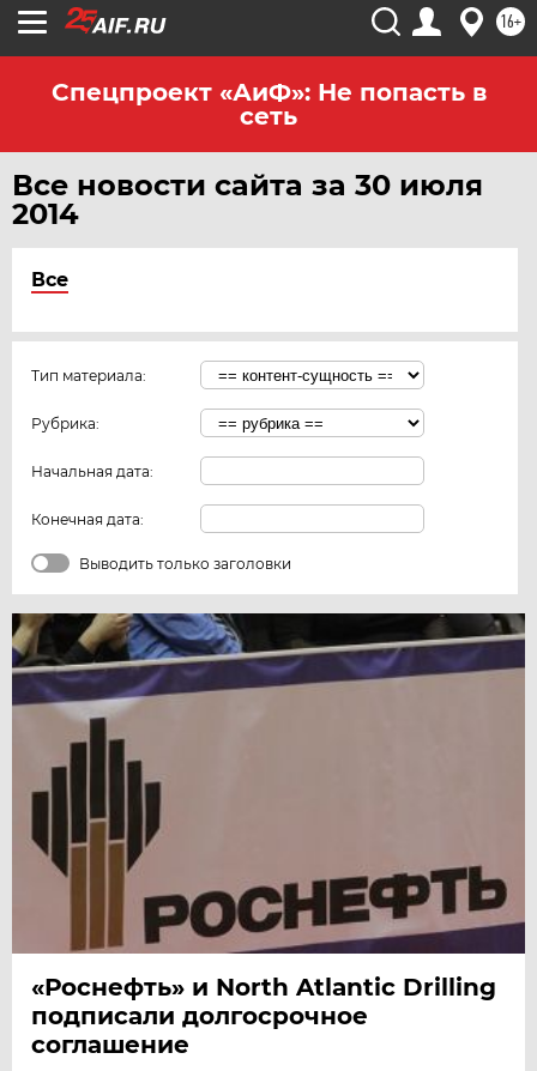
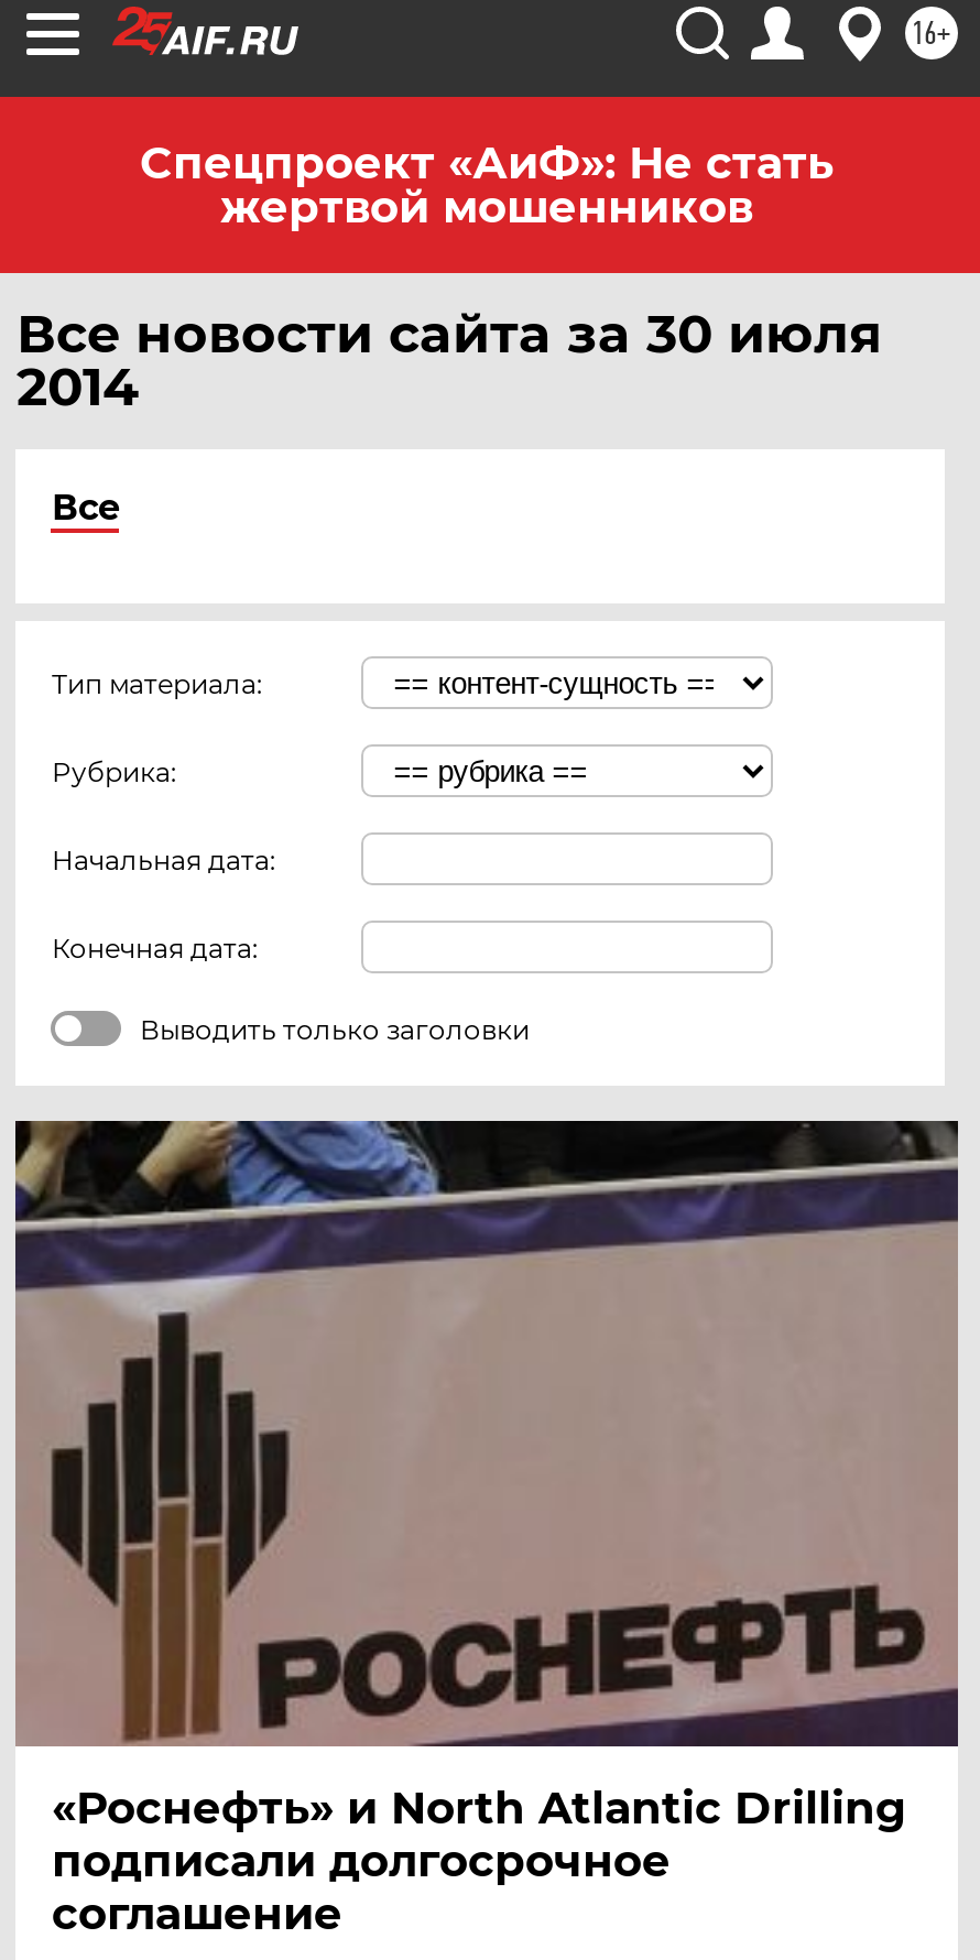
- Спецпроект «АиФ»: Не попасть в
- сеть
+ Спецпроект «АиФ»: Не стать
+ жертвой мошенников
